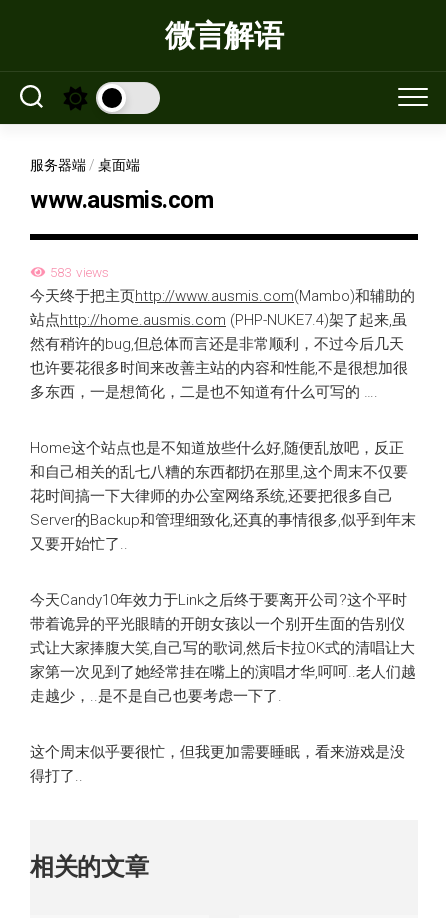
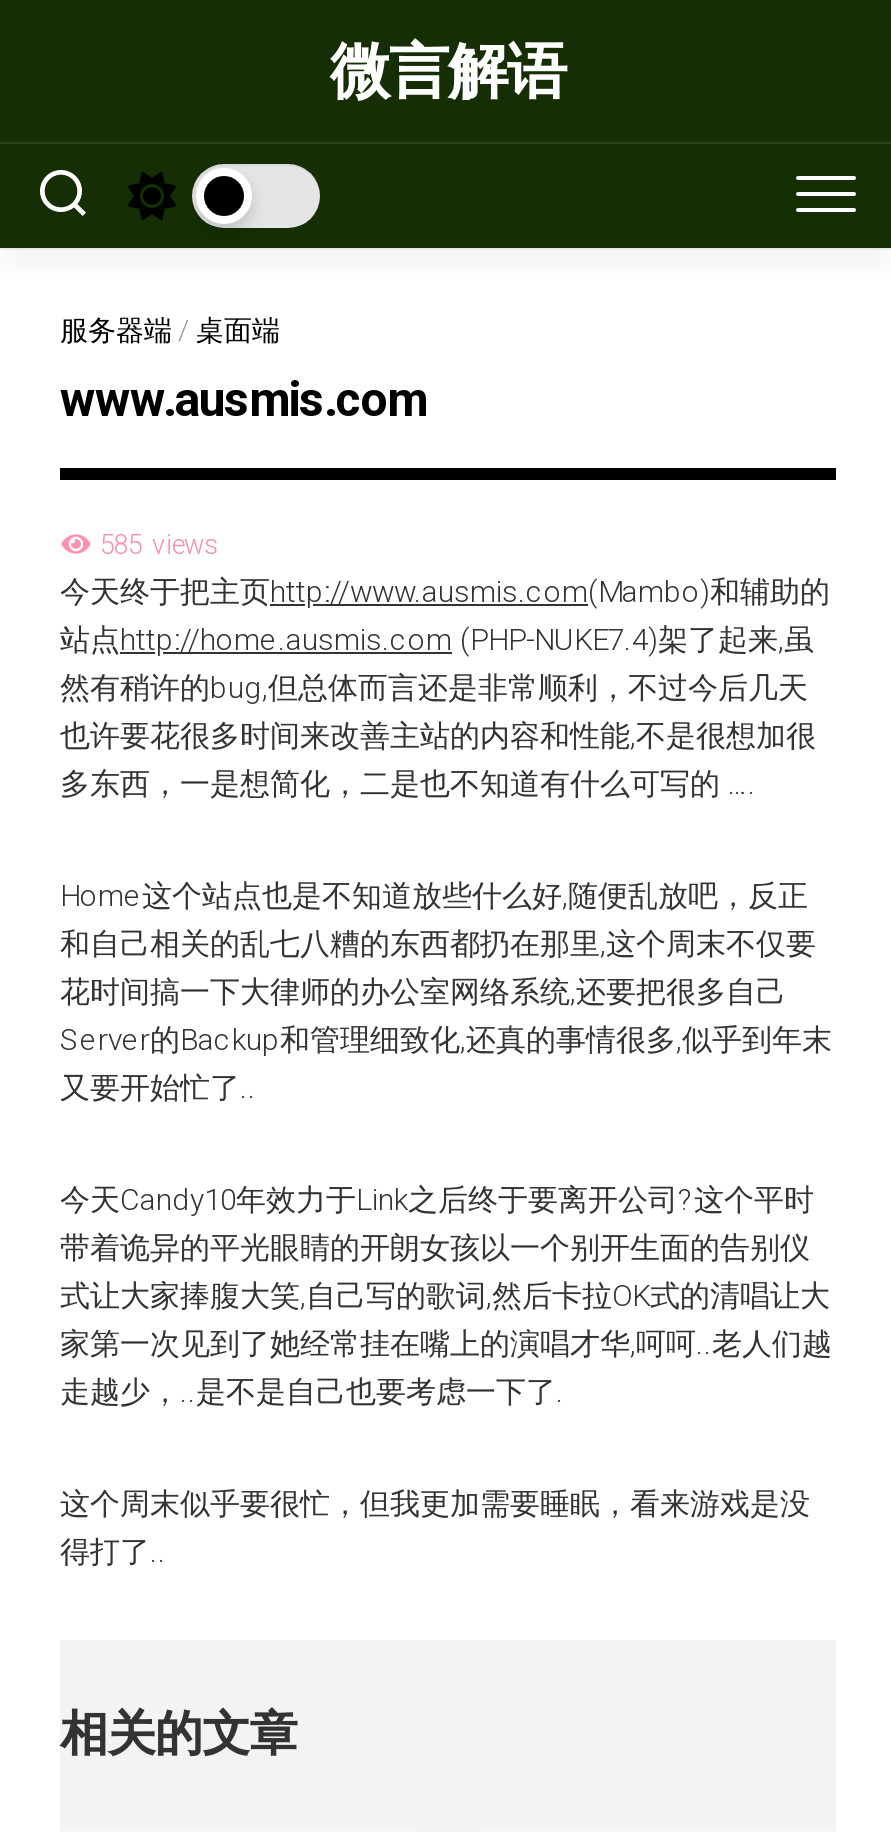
- 583 views
+ 585 views
